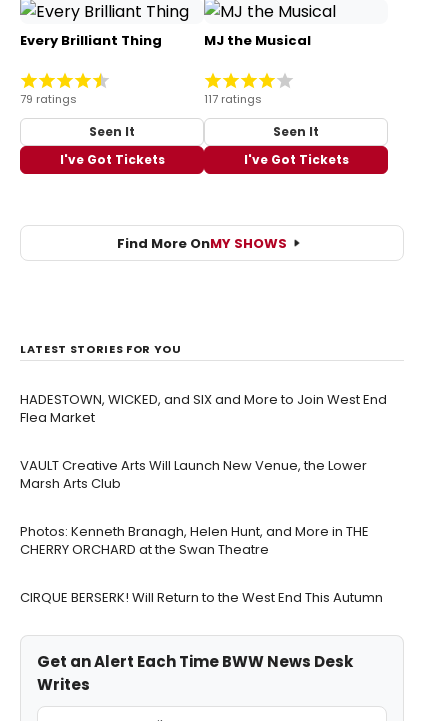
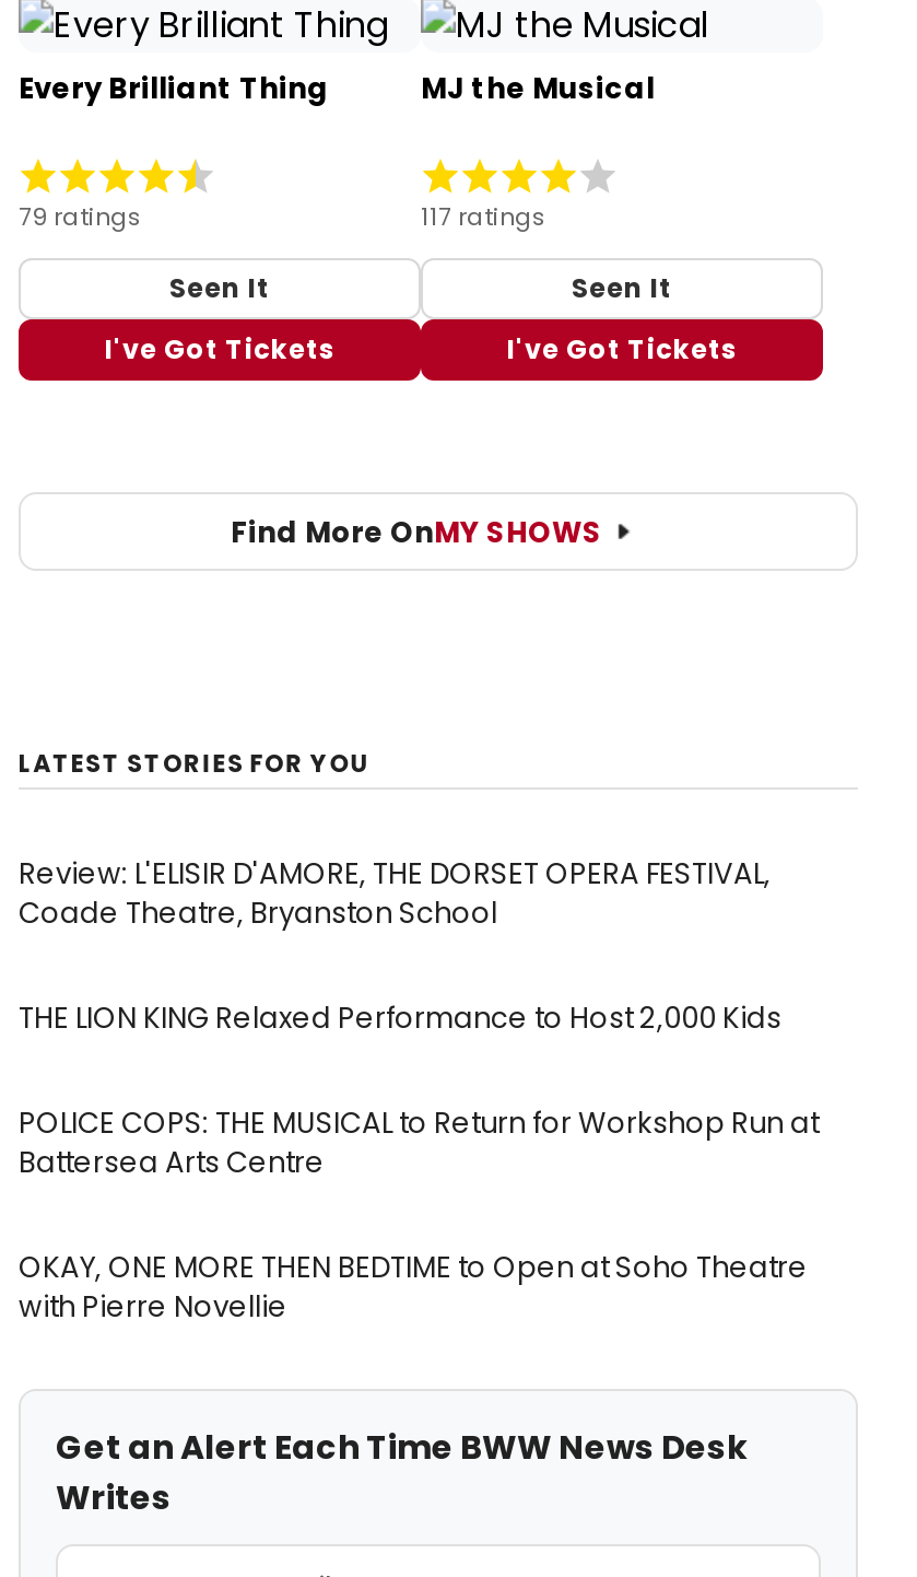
- HADESTOWN, WICKED, and SIX and More to Join West End
- Flea Market
+ Review: L'ELISIR D'AMORE, THE DORSET OPERA FESTIVAL,
+ Coade Theatre, Bryanston School

- VAULT Creative Arts Will Launch New Venue, the Lower
- Marsh Arts Club
+ THE LION KING Relaxed Performance to Host 2,000 Kids

- Photos: Kenneth Branagh, Helen Hunt, and More in THE
- CHERRY ORCHARD at the Swan Theatre
+ POLICE COPS: THE MUSICAL to Return for Workshop Run at
+ Battersea Arts Centre

- CIRQUE BERSERK! Will Return to the West End This Autumn
+ OKAY, ONE MORE THEN BEDTIME to Open at Soho Theatre
+ with Pierre Novellie
